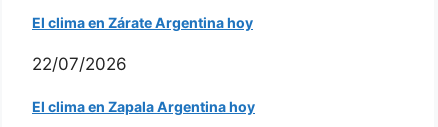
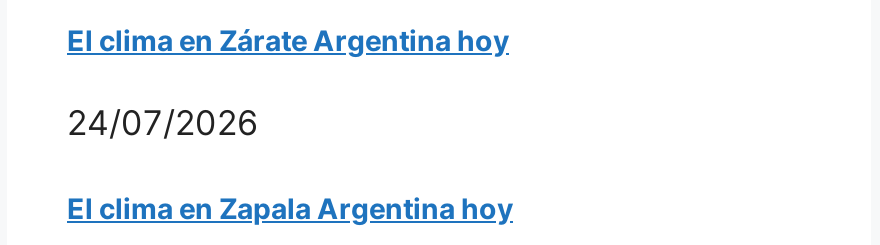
- 22/07/2026
+ 24/07/2026
